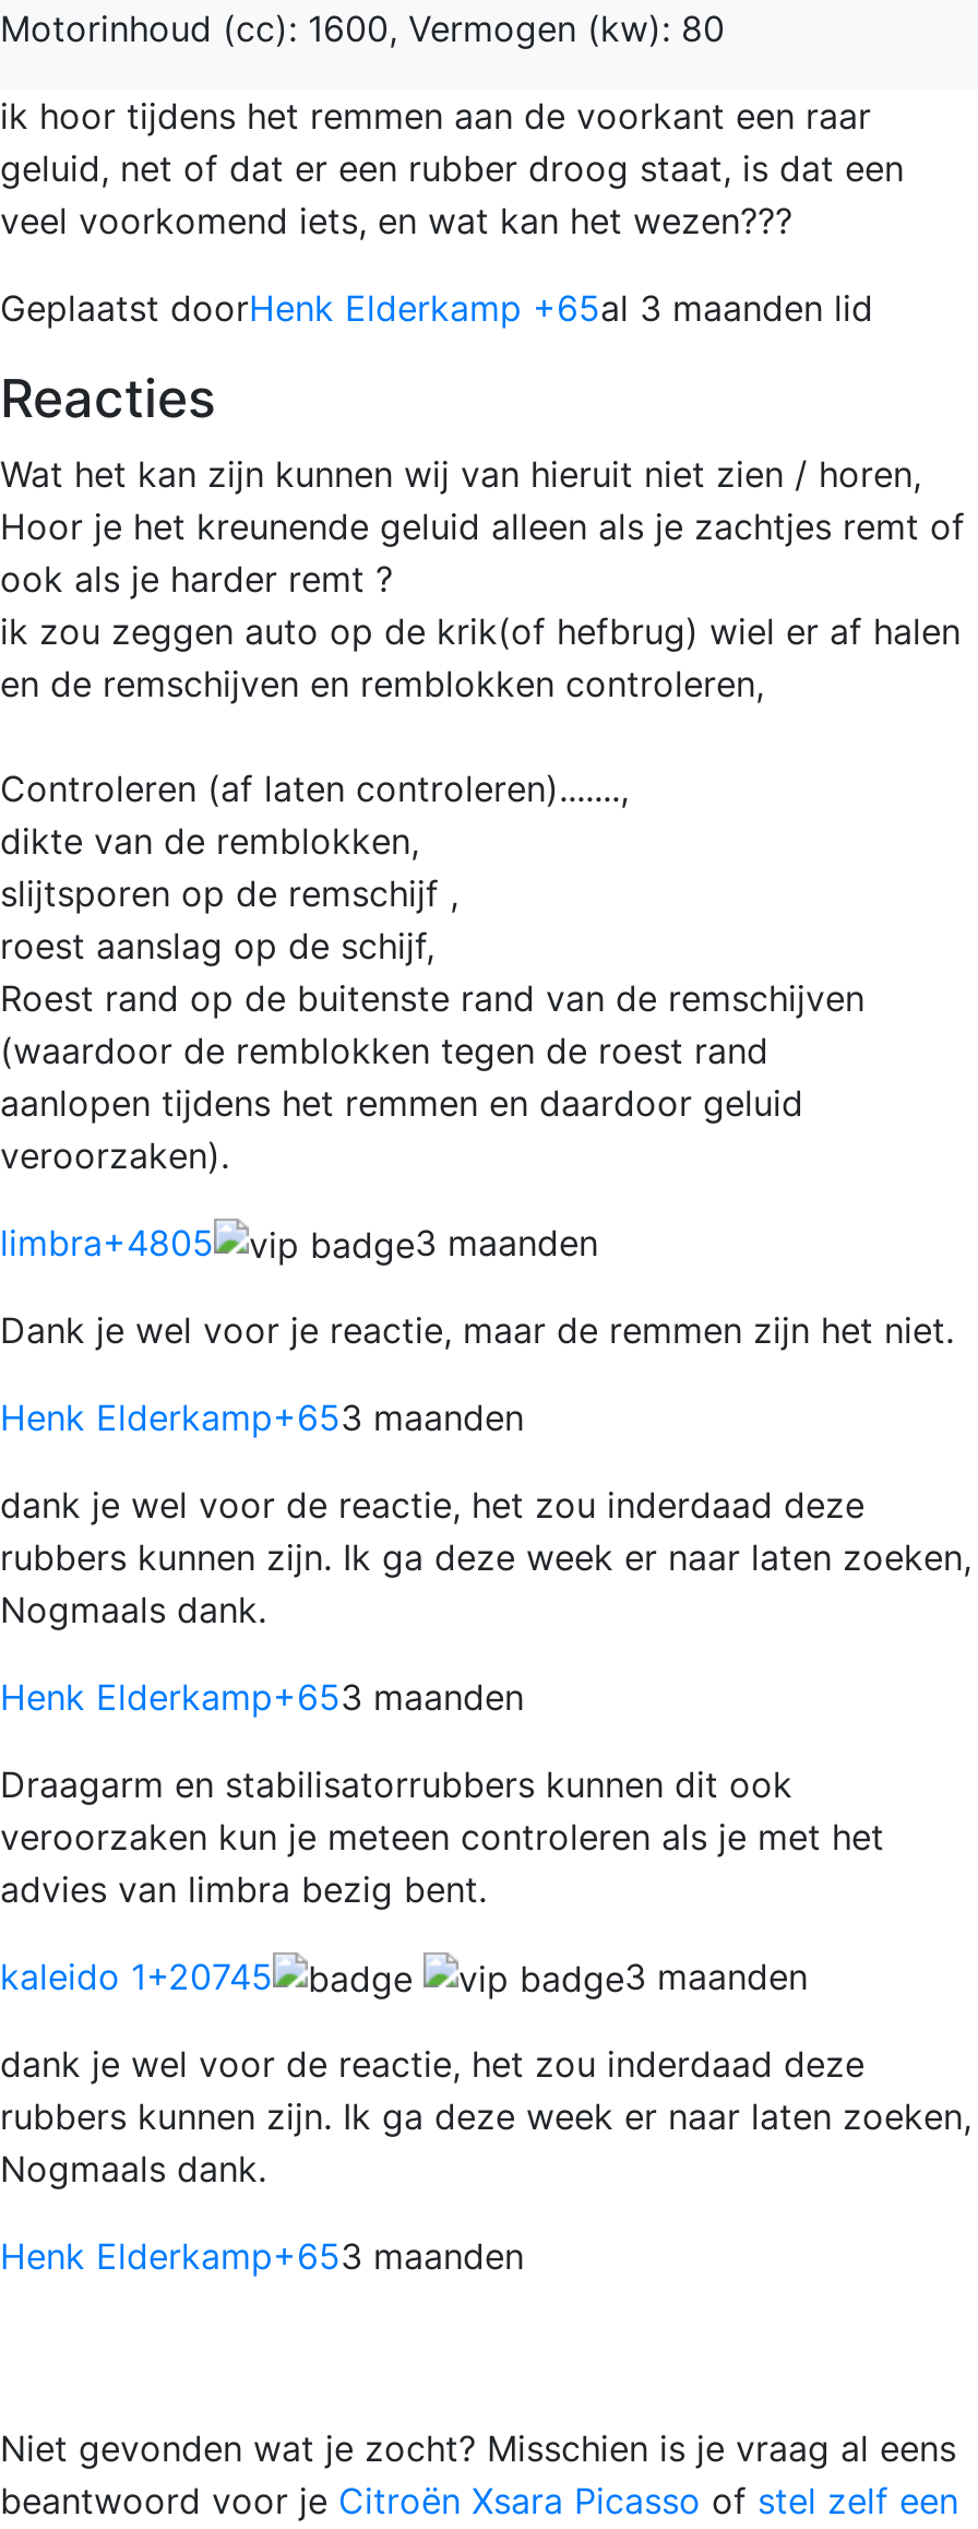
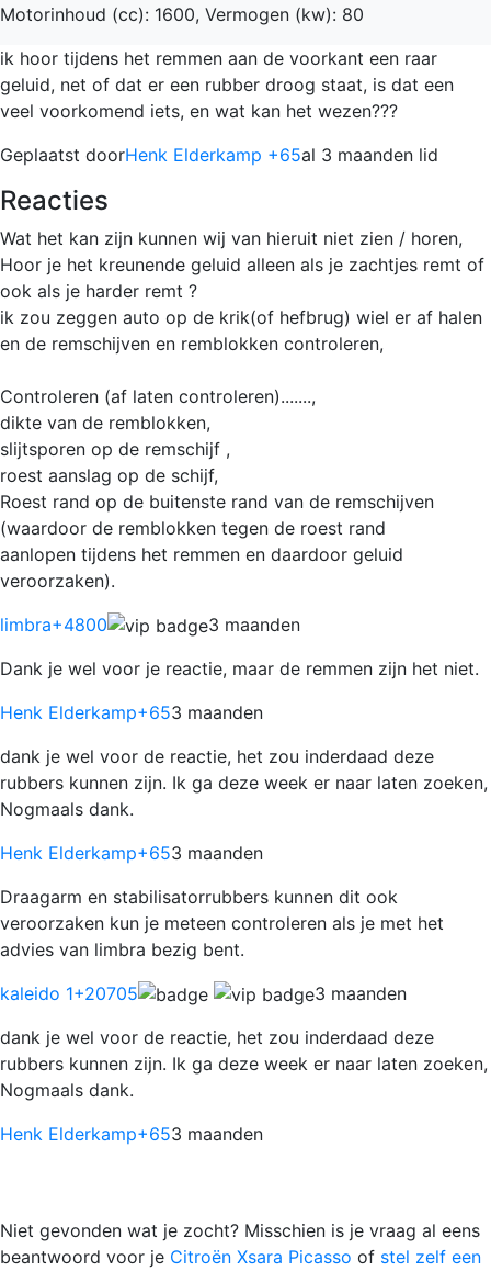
- limbra+4805
+ limbra+4800

- kaleido 1+20745
+ kaleido 1+20705
